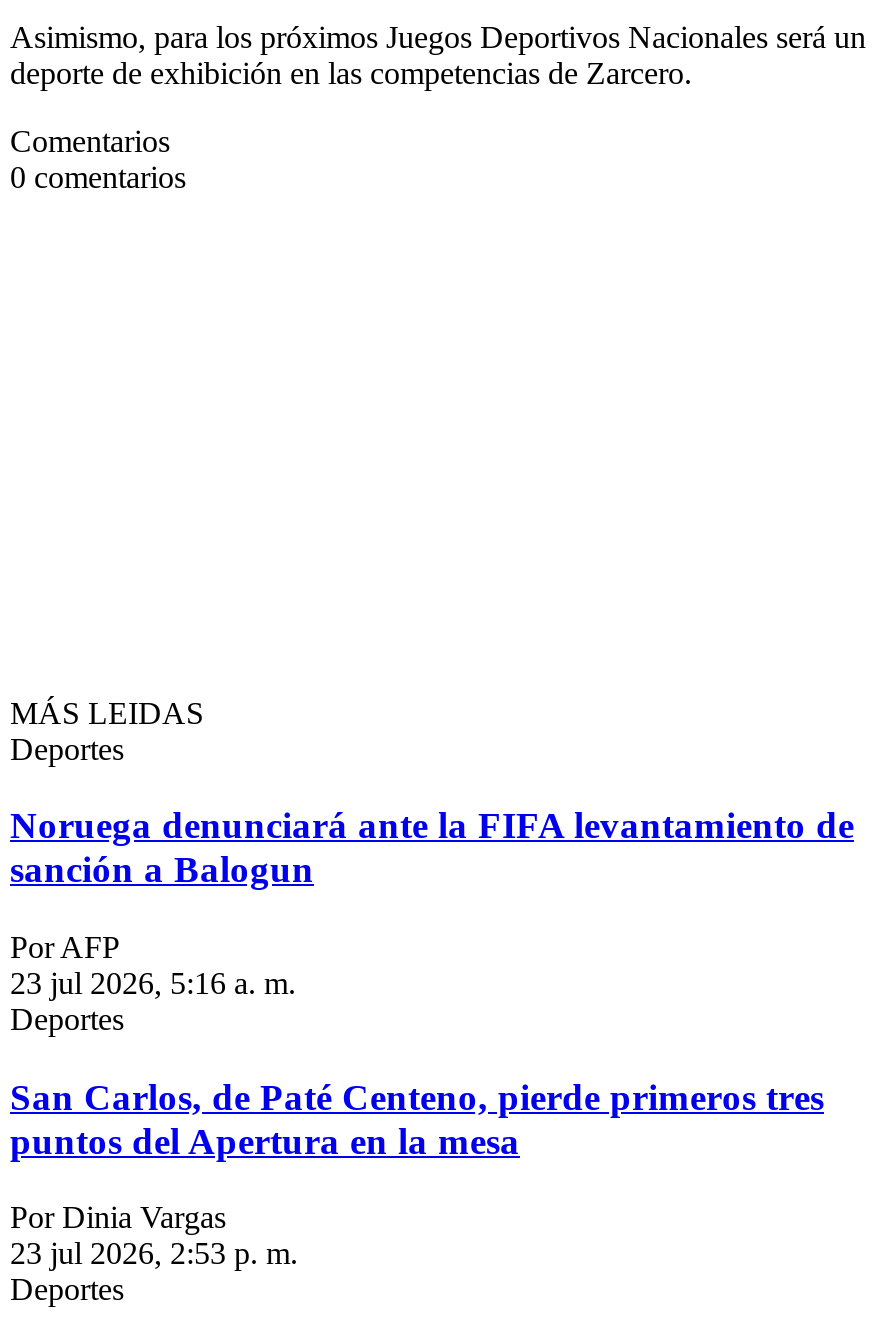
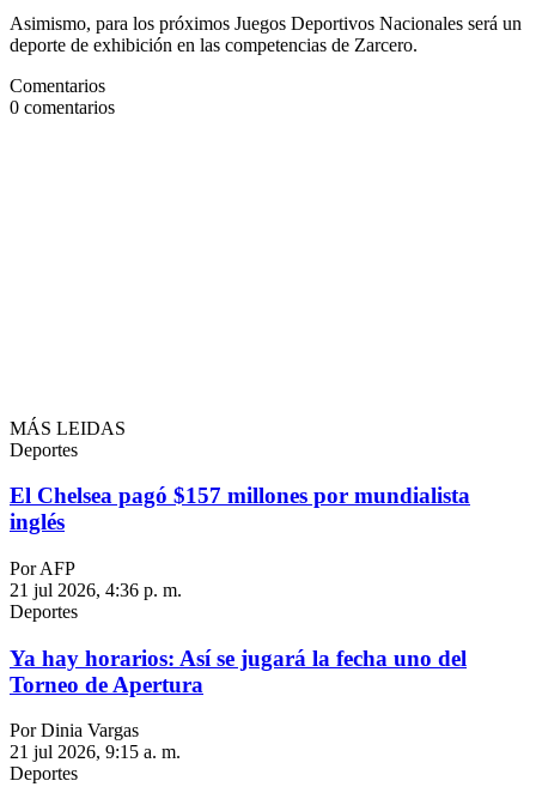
- Noruega denunciará ante la FIFA levantamiento de
- sanción a Balogun
+ El Chelsea pagó $157 millones por mundialista
+ inglés

- 23 jul 2026, 5:16 a. m.
+ 21 jul 2026, 4:36 p. m.

- San Carlos, de Paté Centeno, pierde primeros tres
- puntos del Apertura en la mesa
+ Ya hay horarios: Así se jugará la fecha uno del
+ Torneo de Apertura

- 23 jul 2026, 2:53 p. m.
+ 21 jul 2026, 9:15 a. m.
